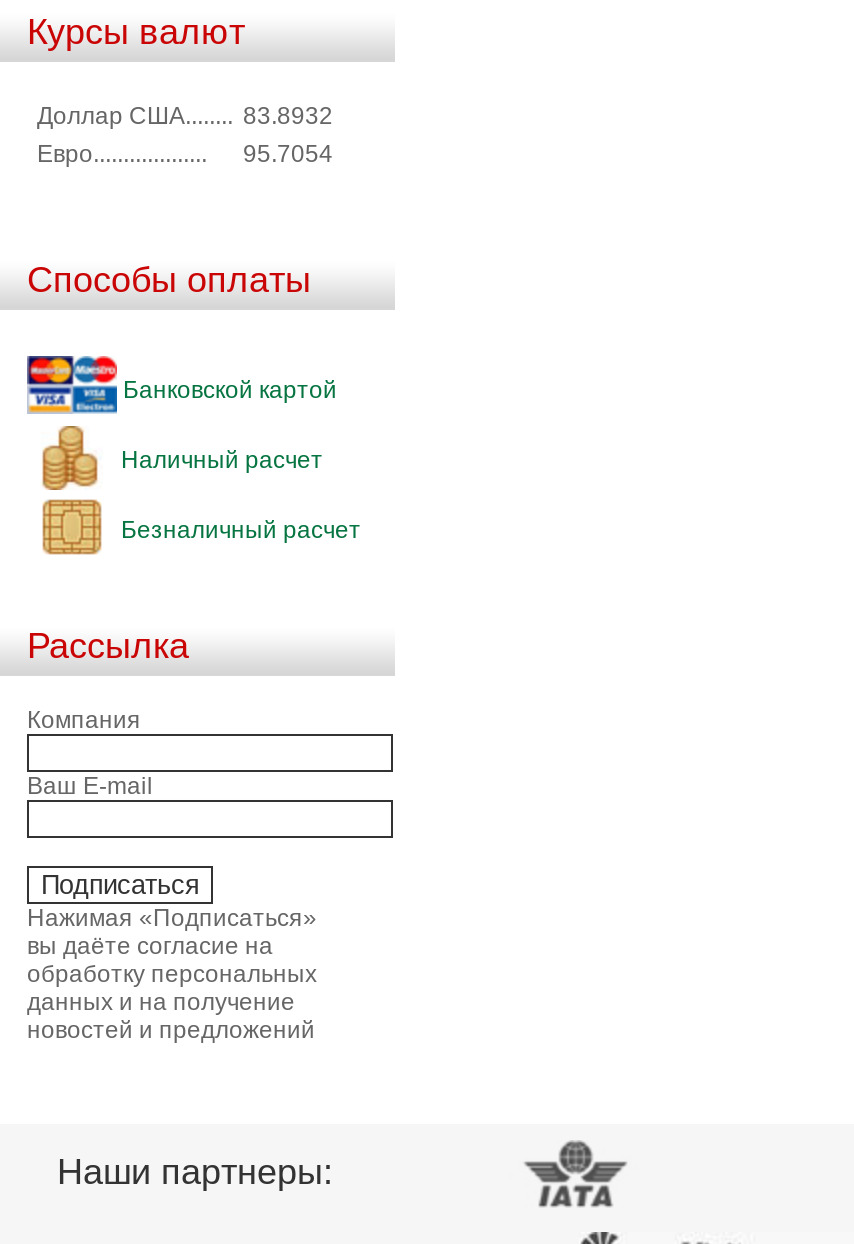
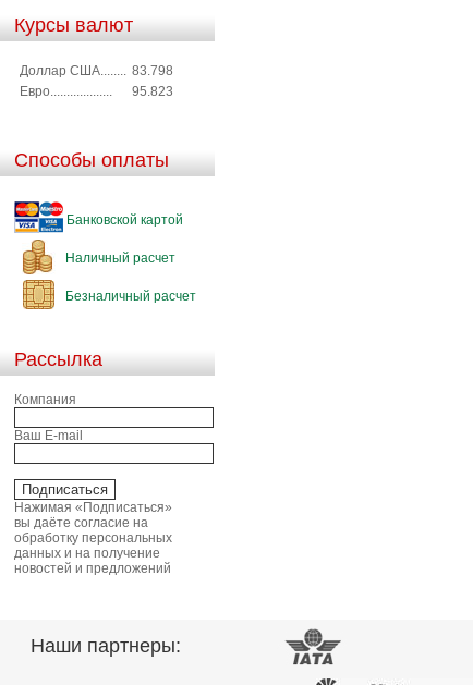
- Доллар США........ 83.8932
+ Доллар США........ 83.798

- Евро................... 95.7054
+ Евро................... 95.823
